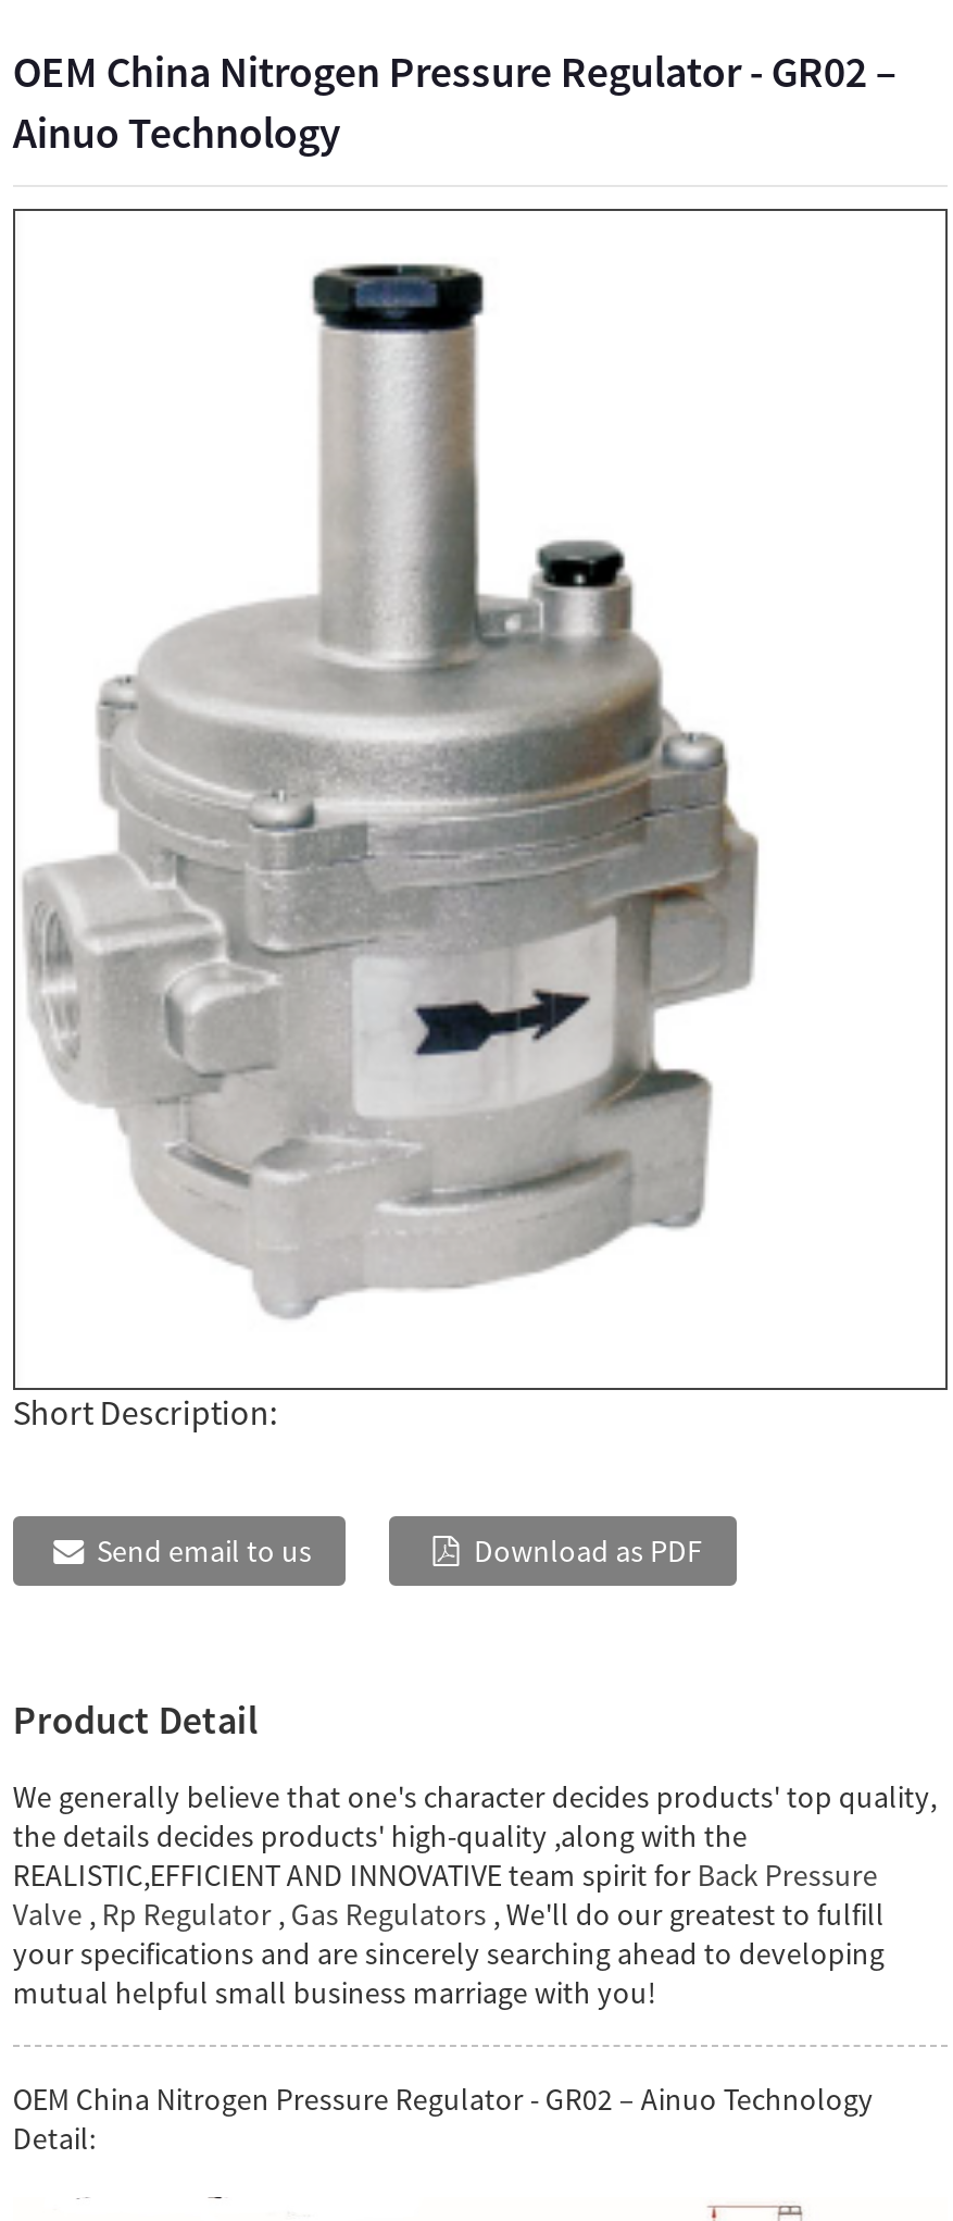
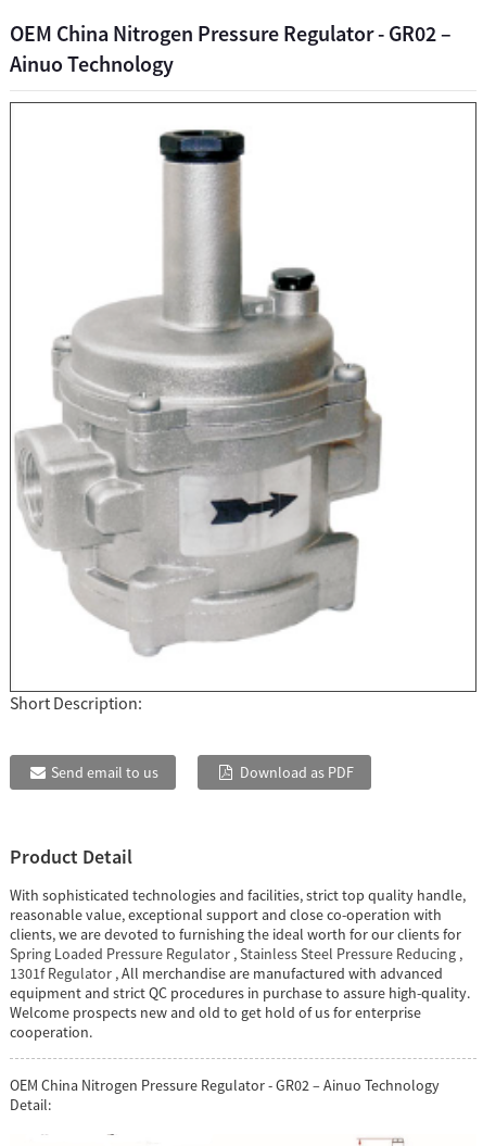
- We generally believe that one's character decides products' top quality,
- the details decides products' high-quality ,along with the
- REALISTIC,EFFICIENT AND INNOVATIVE team spirit for Back Pressure
- Valve, Rp Regulator, Gas Regulators, We'll do our greatest to fulfill
- your specifications and are sincerely searching ahead to developing
- mutual helpful small business marriage with you!
+ With sophisticated technologies and facilities, strict top quality handle,
+ reasonable value, exceptional support and close co-operation with
+ clients, we are devoted to furnishing the ideal worth for our clients for
+ Spring Loaded Pressure Regulator,Stainless Steel Pressure Reducing,
+ 1301f Regulator, All merchandise are manufactured with advanced
+ equipment and strict QC procedures in purchase to assure high-quality.
+ Welcome prospects new and old to get hold of us for enterprise
+ cooperation.
